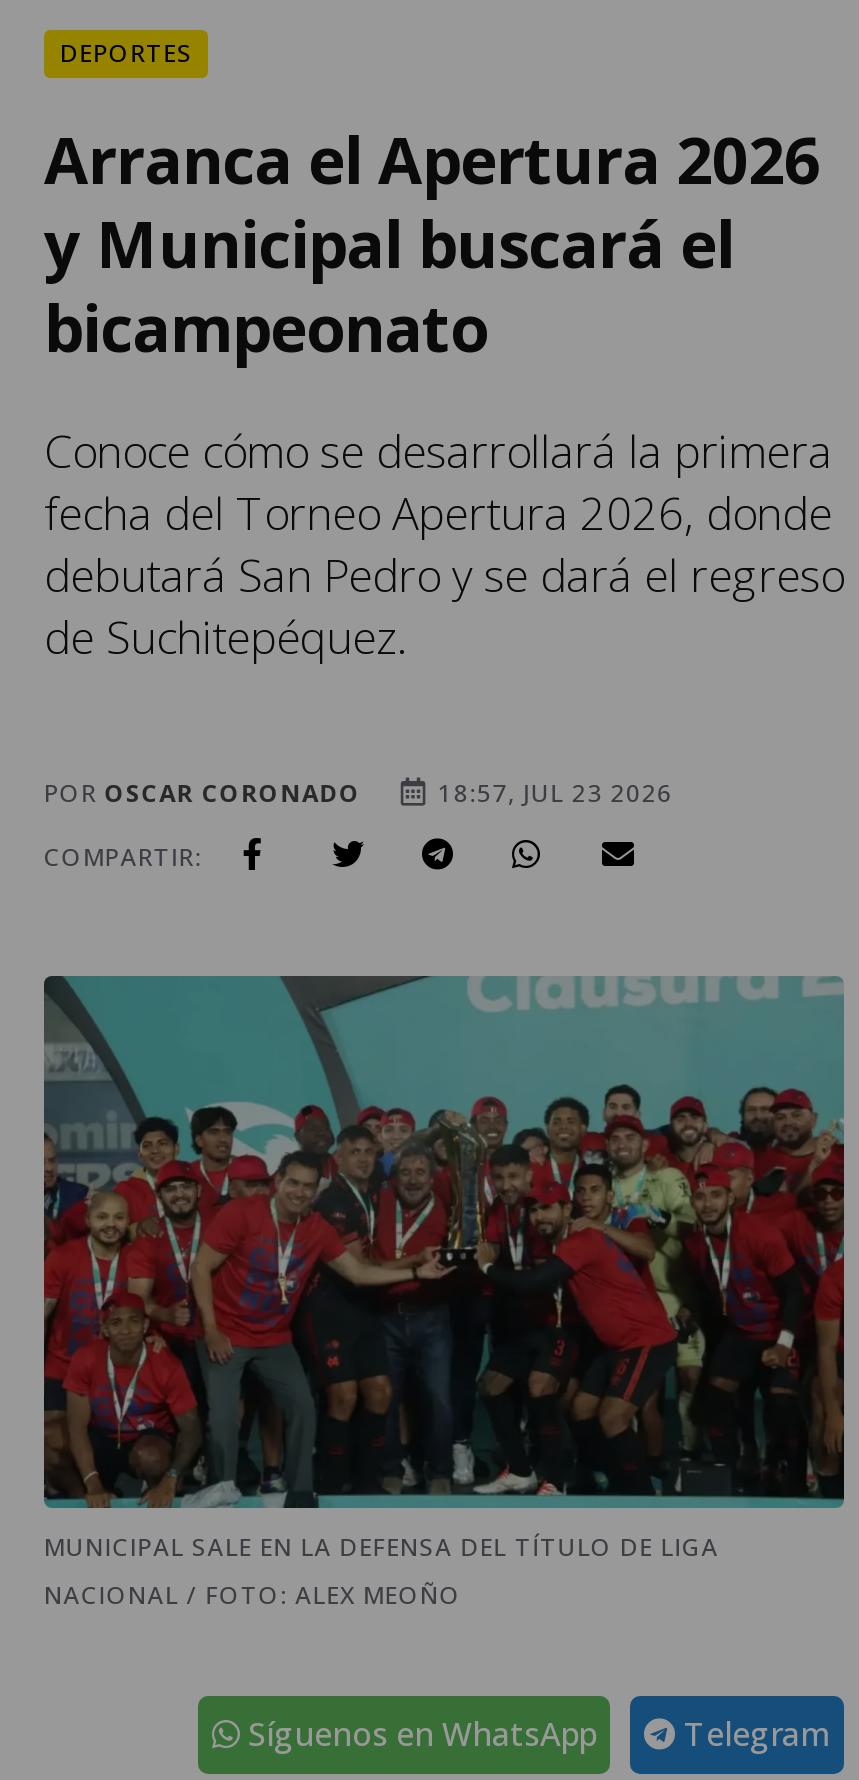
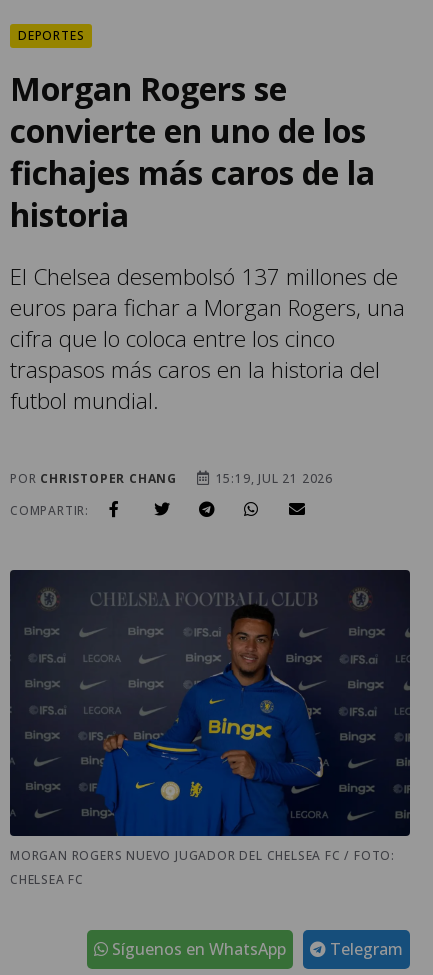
- Arranca el Apertura 2026
- y Municipal buscará el
- bicampeonato
+ Morgan Rogers se
+ convierte en uno de los
+ fichajes más caros de la
+ historia

- Conoce cómo se desarrollará la primera
- fecha del Torneo Apertura 2026, donde
- debutará San Pedro y se dará el regreso
- de Suchitepéquez.
+ El Chelsea desembolsó 137 millones de
+ euros para fichar a Morgan Rogers, una
+ cifra que lo coloca entre los cinco
+ traspasos más caros en la historia del
+ futbol mundial.

- POR OSCAR CORONADO
- 18:57, JUL 23 2026
+ POR CHRISTOPER CHANG
+ 15:19, JUL 21 2026

- [image]
- MUNICIPAL SALE EN LA DEFENSA DEL TÍTULO DE LIGA
- NACIONAL / FOTO: ALEX MEOÑO
+ [image]
+ MORGAN ROGERS NUEVO JUGADOR DEL CHELSEA FC / FOTO:
+ CHELSEA FC
